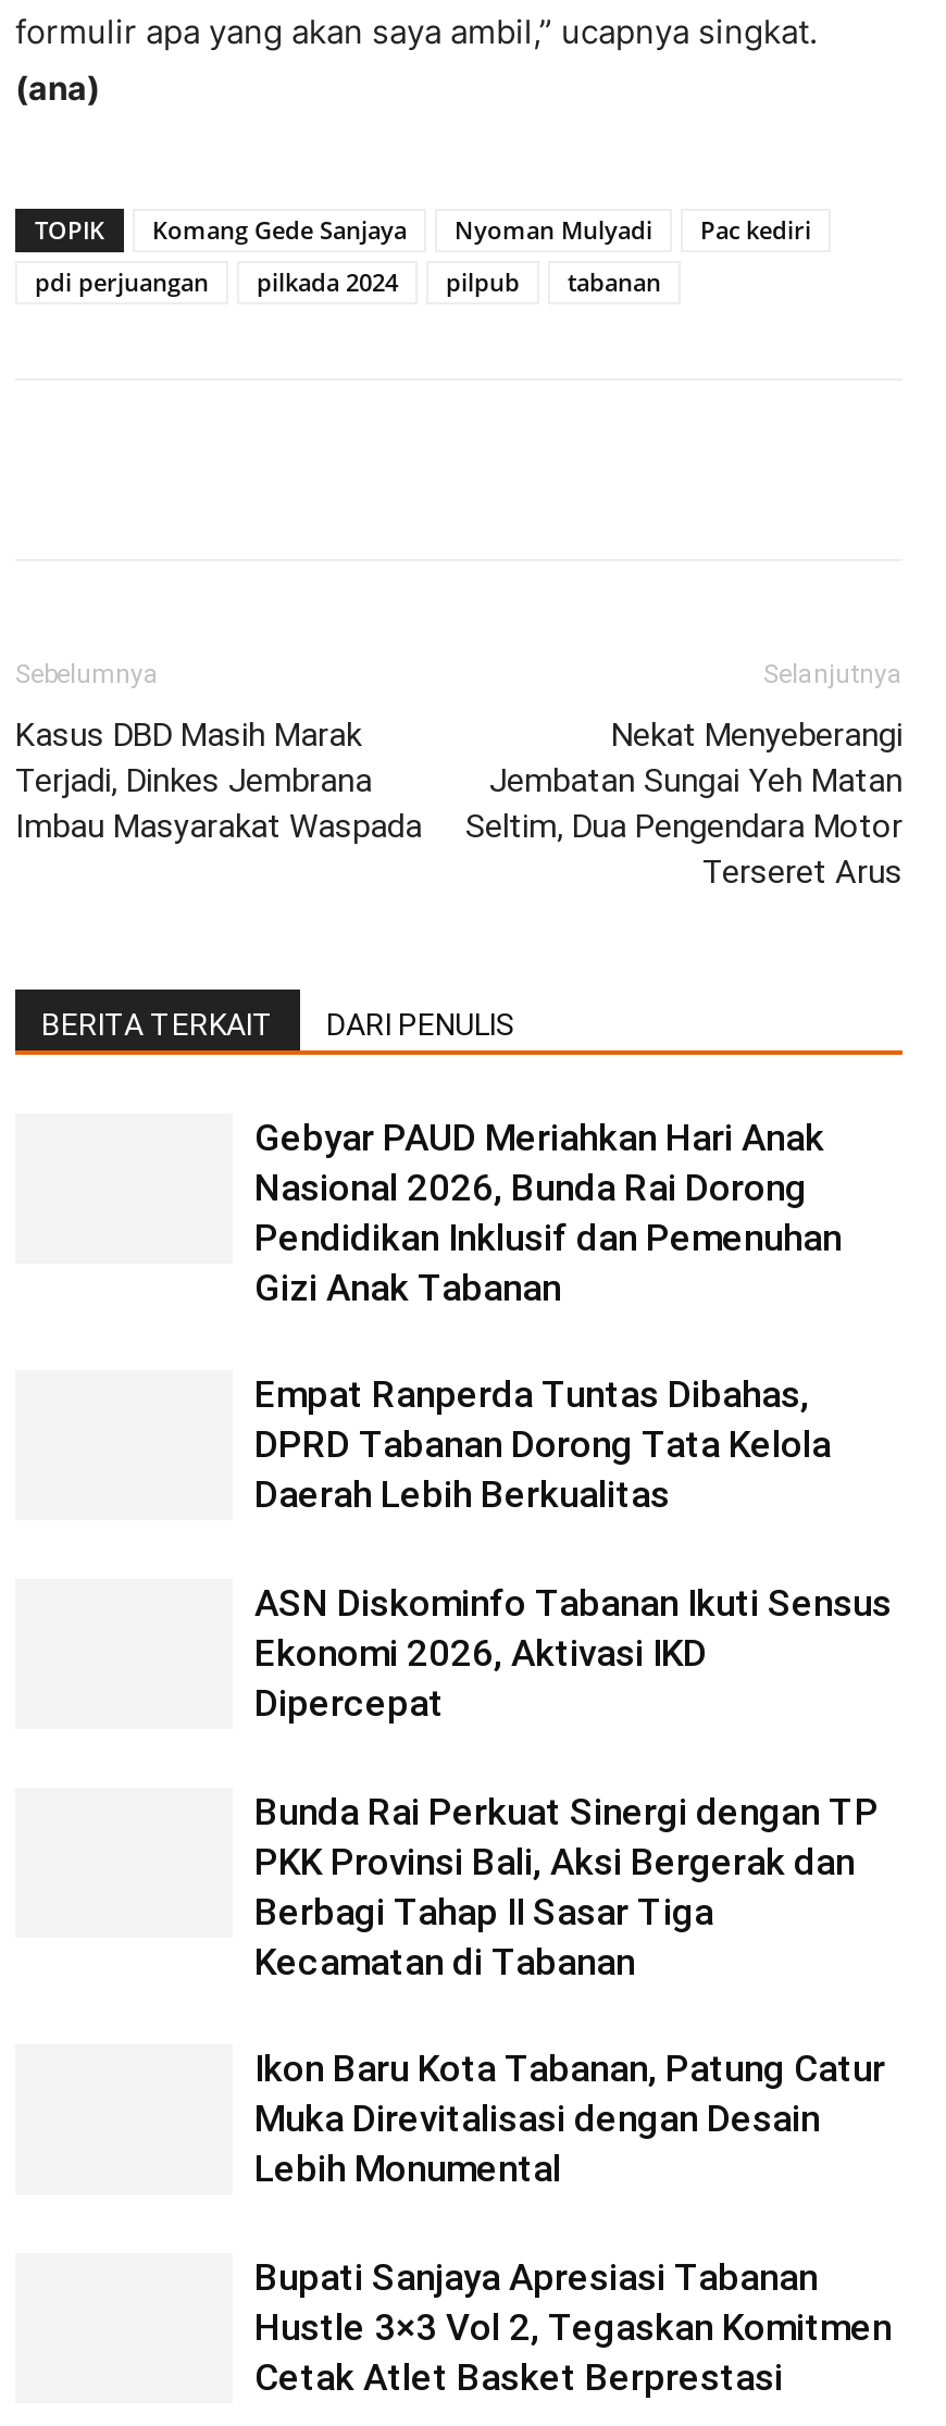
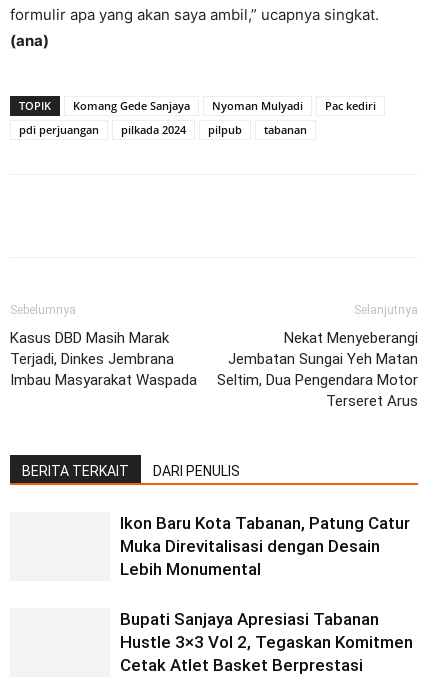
- Gebyar PAUD Meriahkan Hari Anak
- Nasional 2026, Bunda Rai Dorong
- Pendidikan Inklusif dan Pemenuhan
- Gizi Anak Tabanan
- Empat Ranperda Tuntas Dibahas,
- DPRD Tabanan Dorong Tata Kelola
- Daerah Lebih Berkualitas
- ASN Diskominfo Tabanan Ikuti Sensus
- Ekonomi 2026, Aktivasi IKD
- Dipercepat
- Bunda Rai Perkuat Sinergi dengan TP
- PKK Provinsi Bali, Aksi Bergerak dan
- Berbagi Tahap II Sasar Tiga
- Kecamatan di Tabanan
